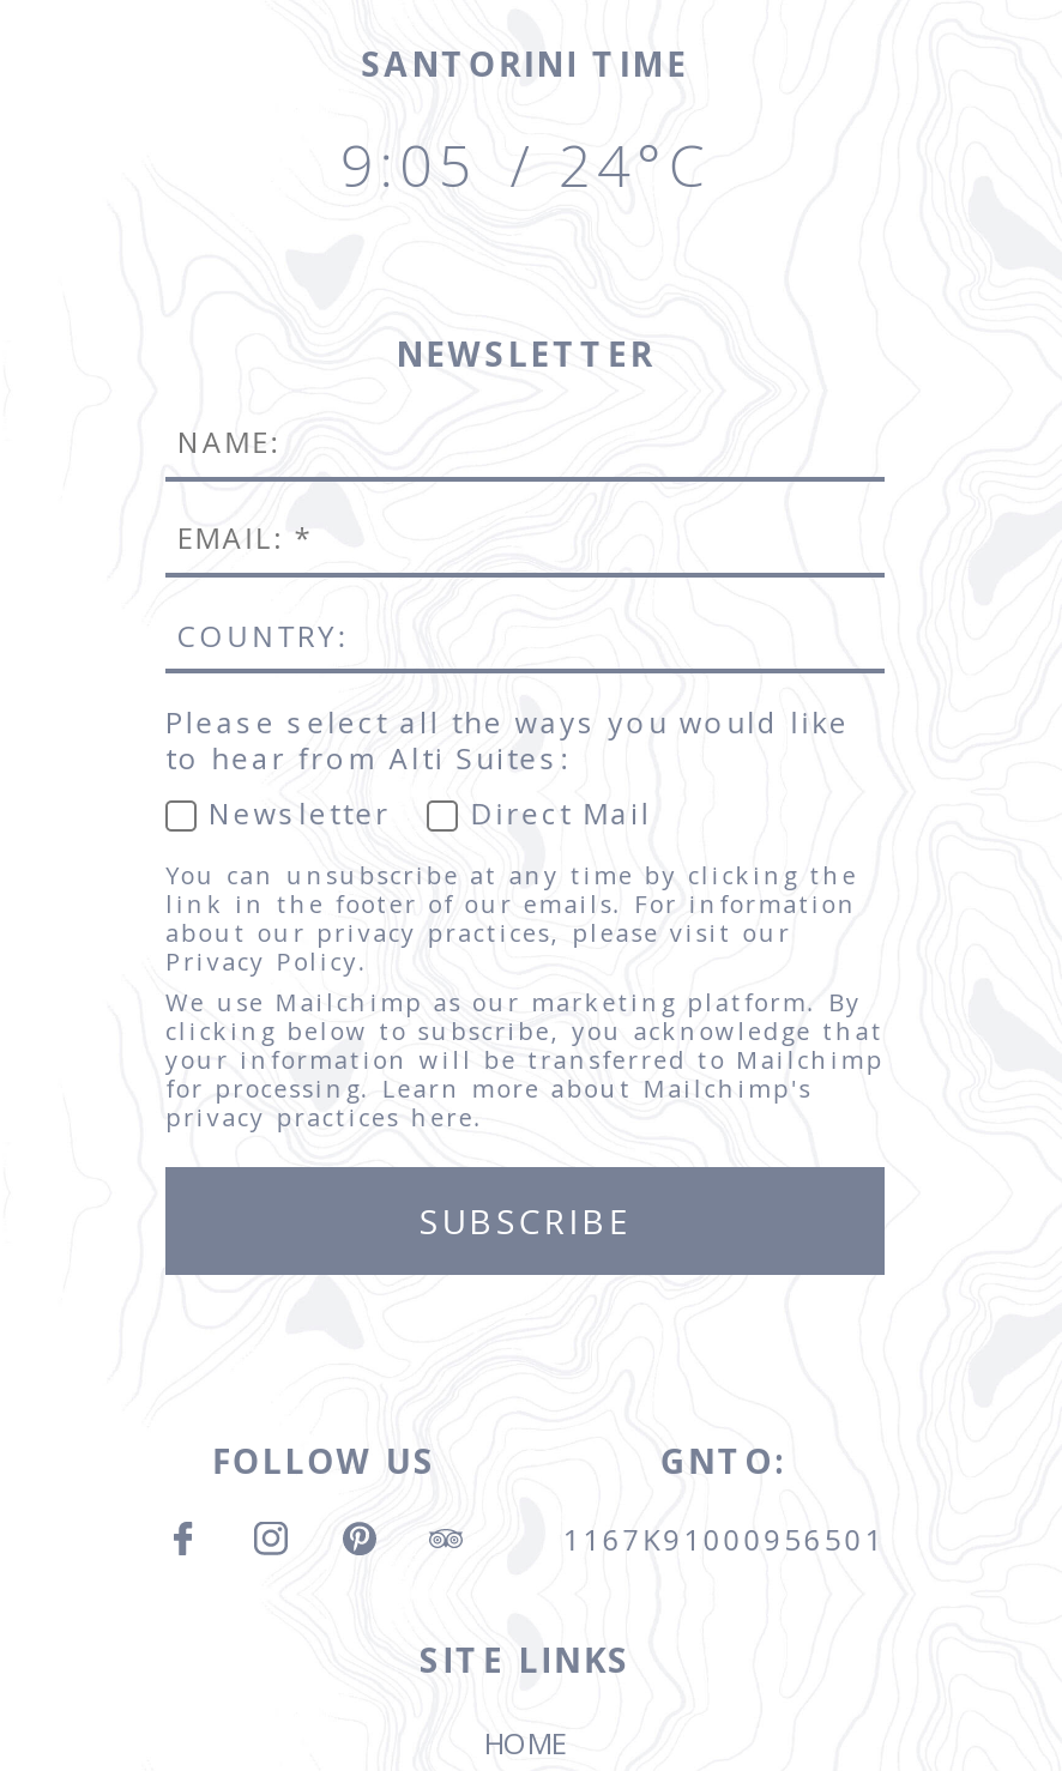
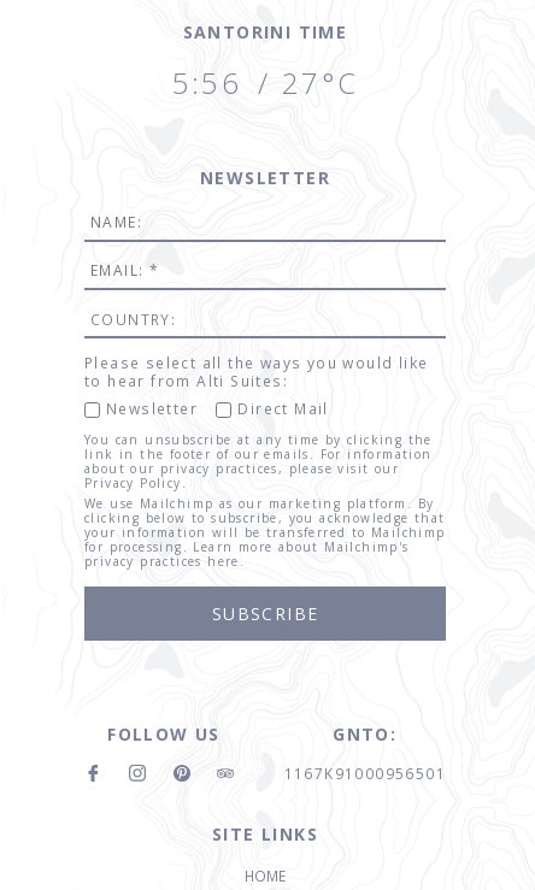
- 9:05
- 24°C
+ 5:56
+ 27°C
